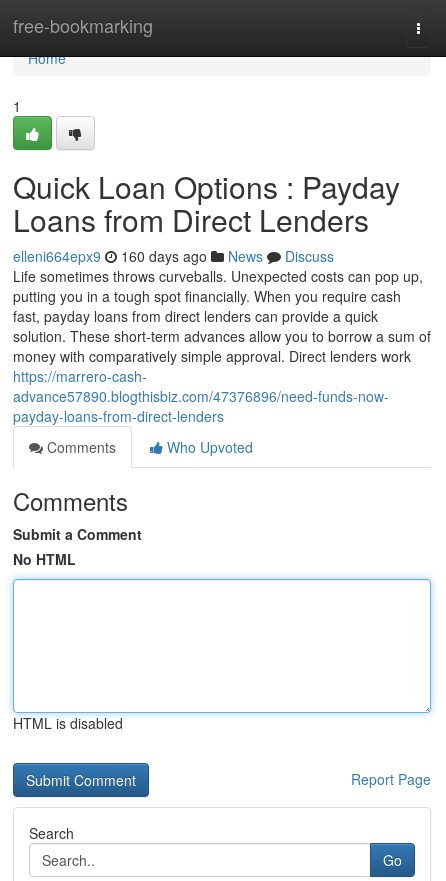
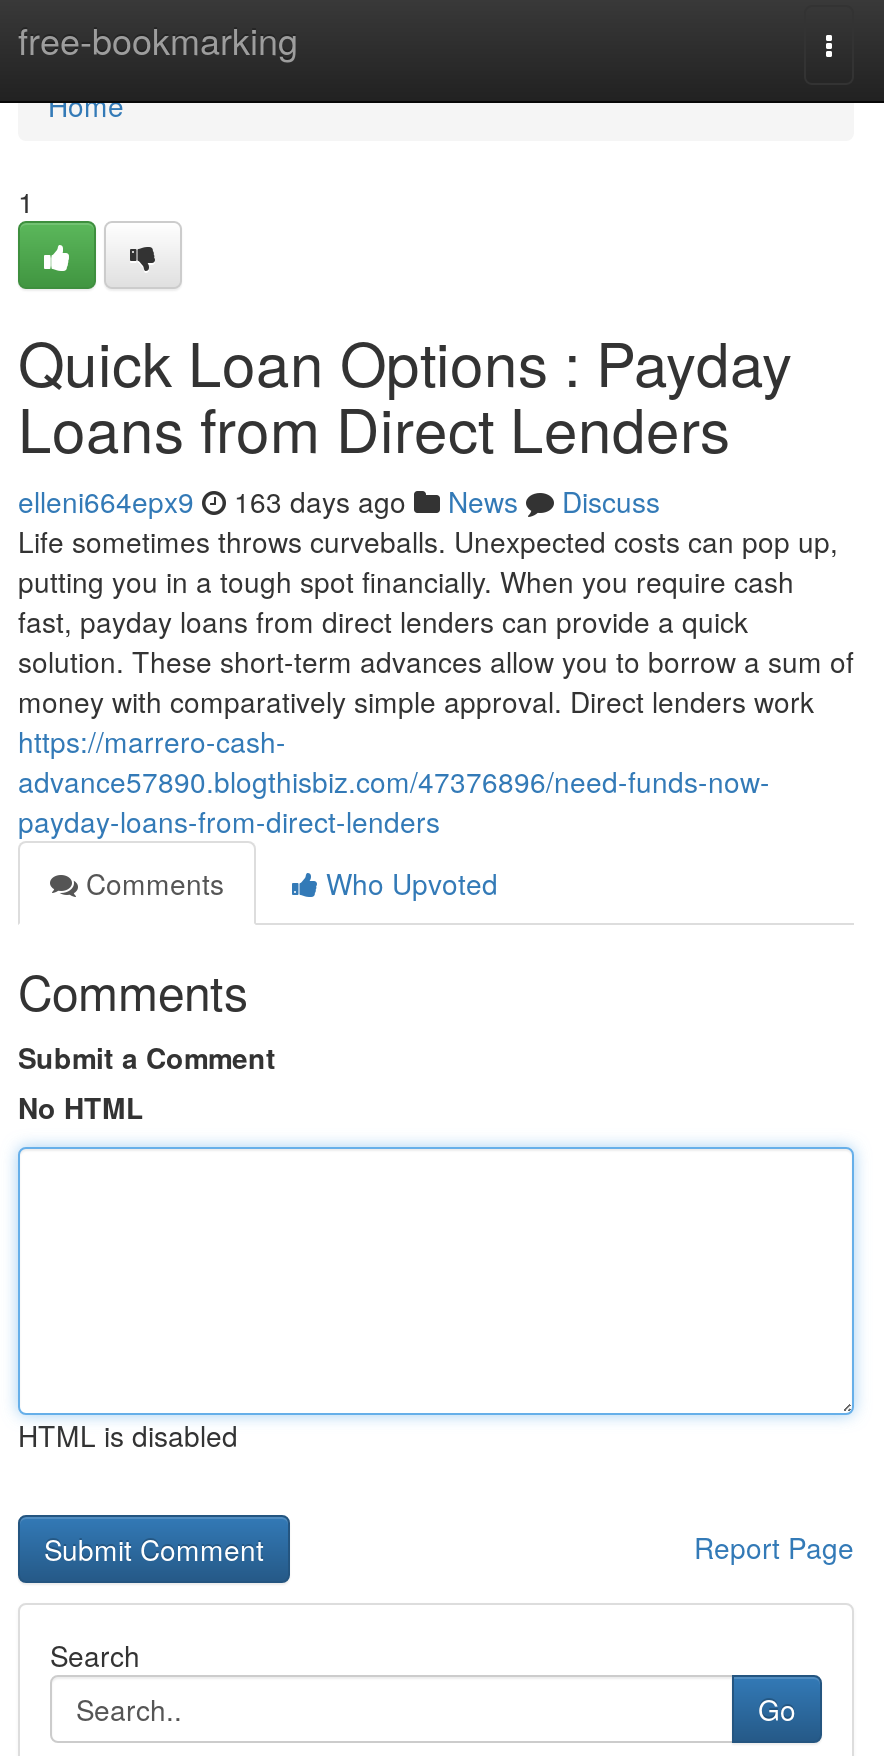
- elleni664epx9 160 days ago News Discuss
+ elleni664epx9 163 days ago News Discuss
